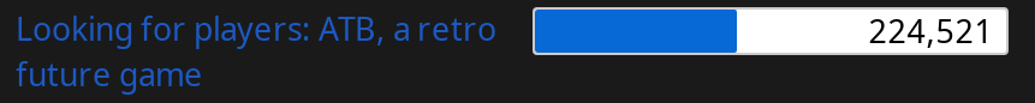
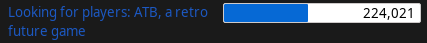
- 224,521
+ 224,021
